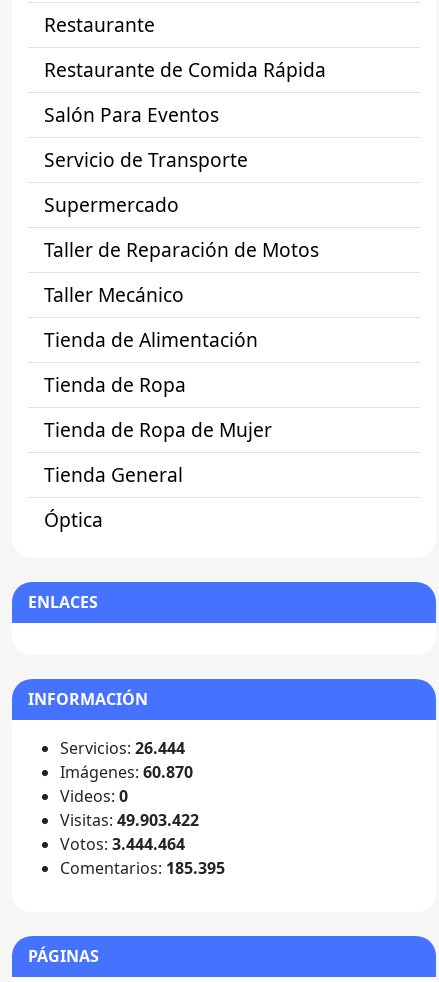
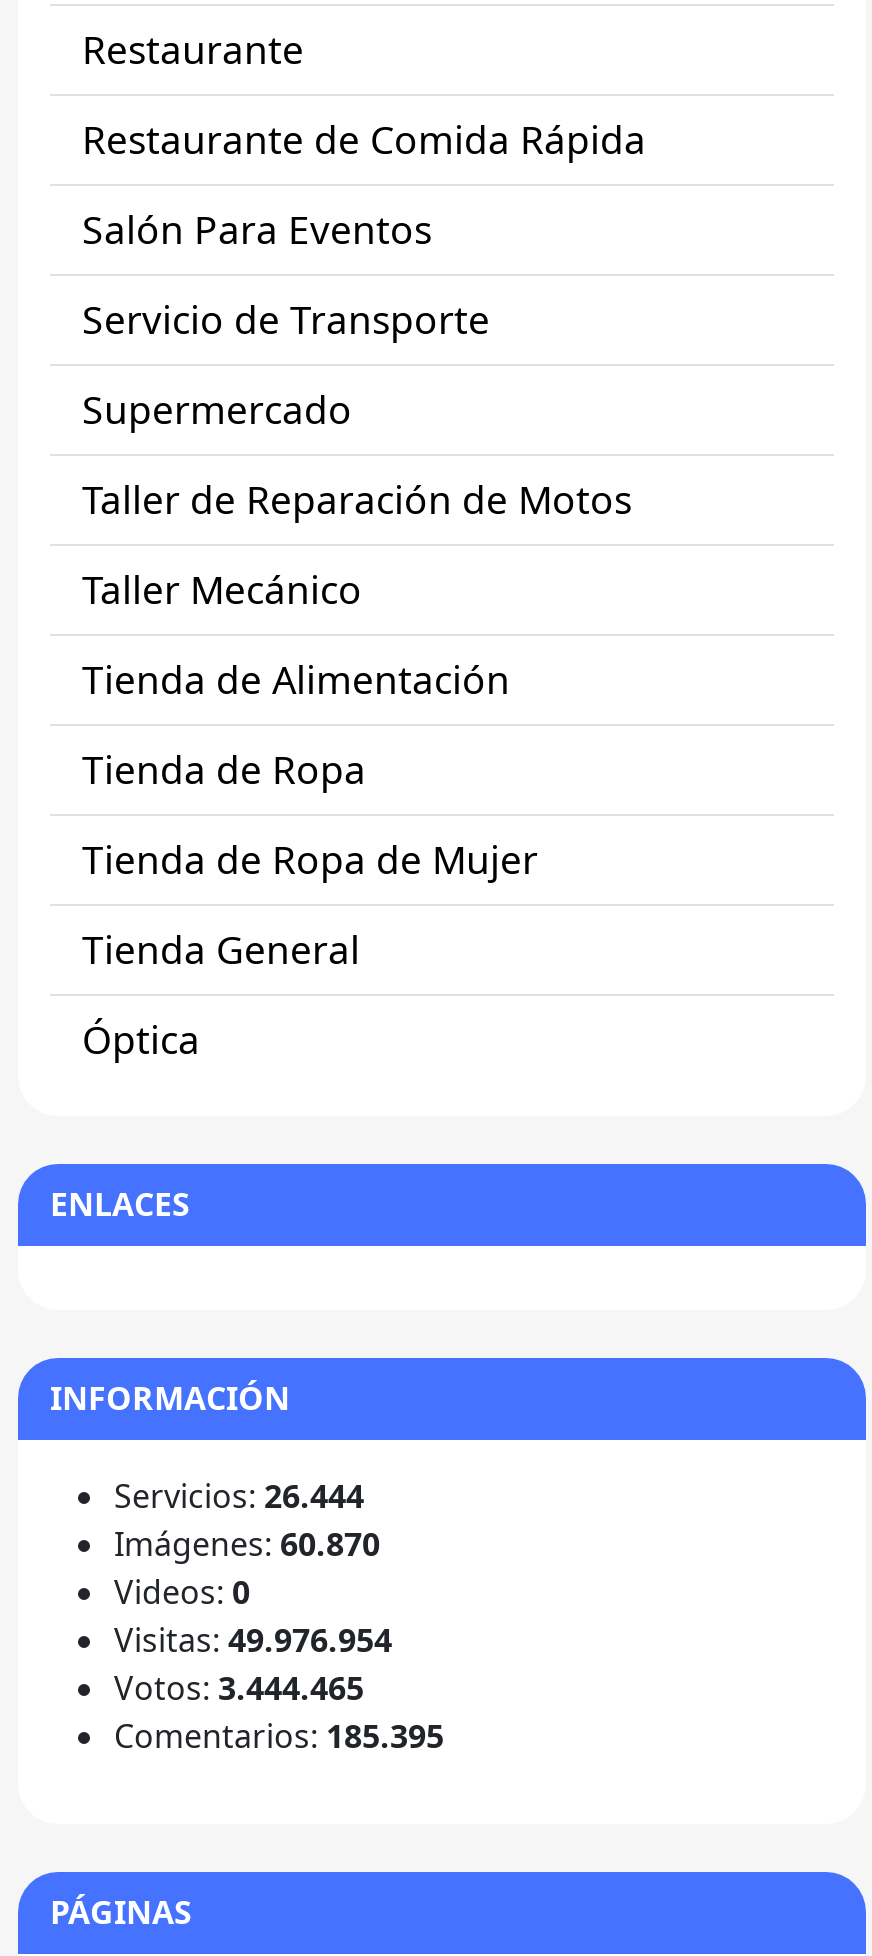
- Visitas: 49.903.422
+ Visitas: 49.976.954

- Votos: 3.444.464
+ Votos: 3.444.465
